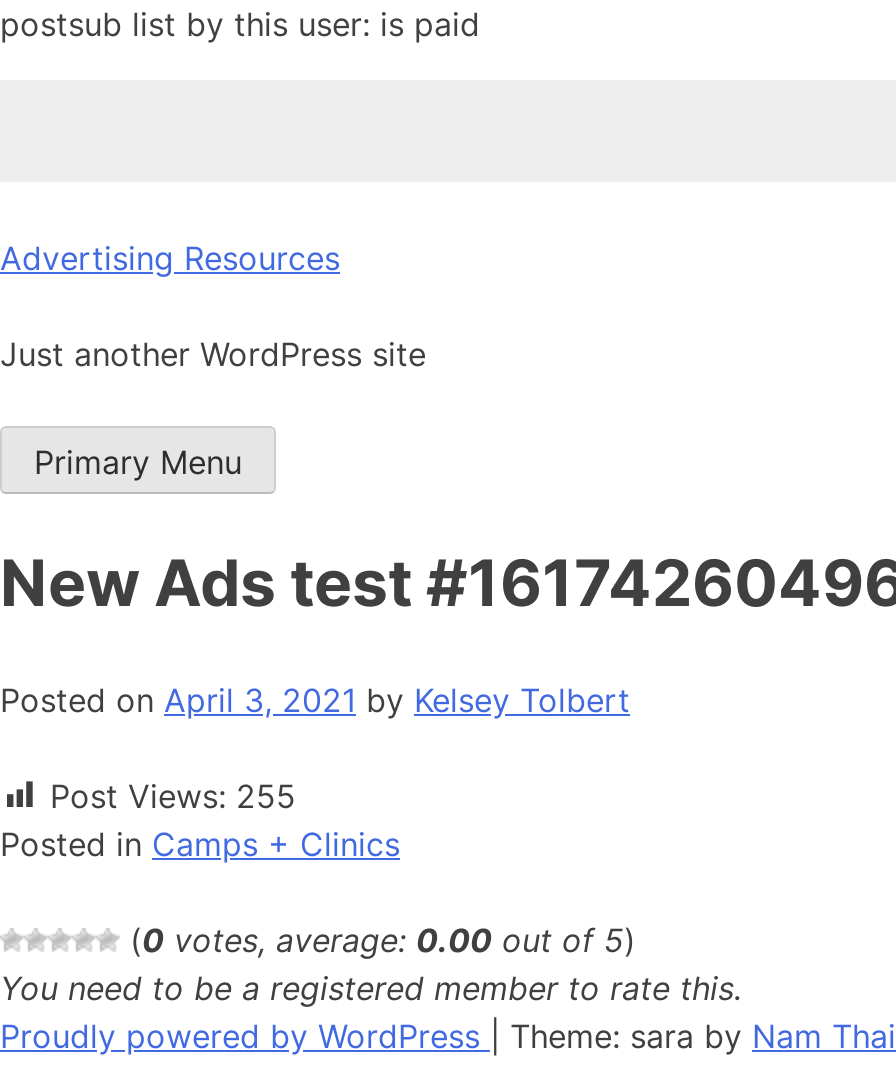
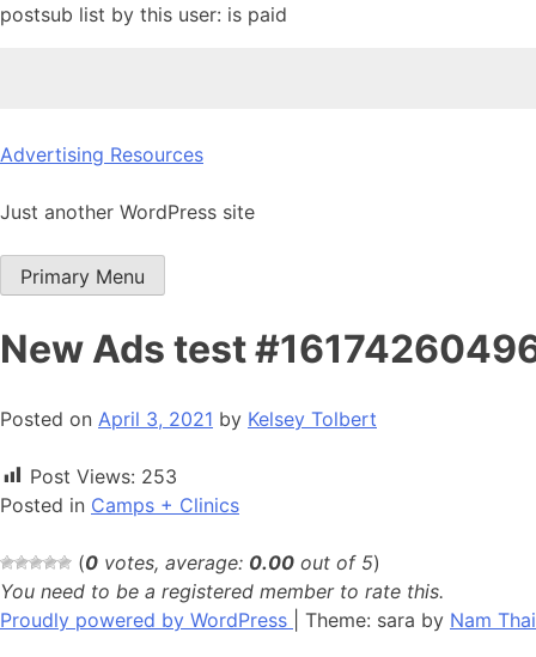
- Post Views: 255
+ Post Views: 253
